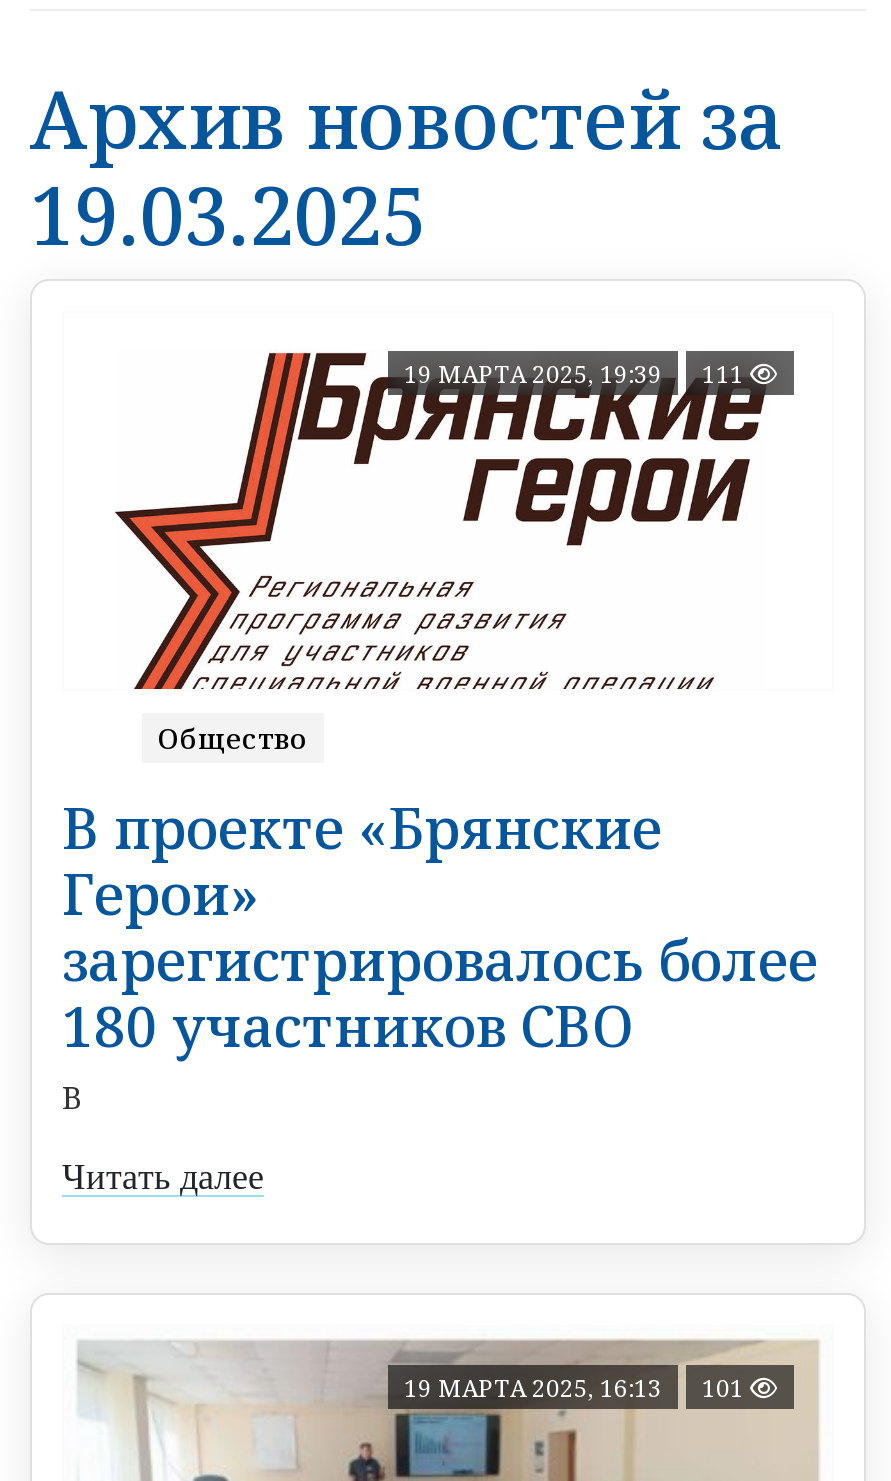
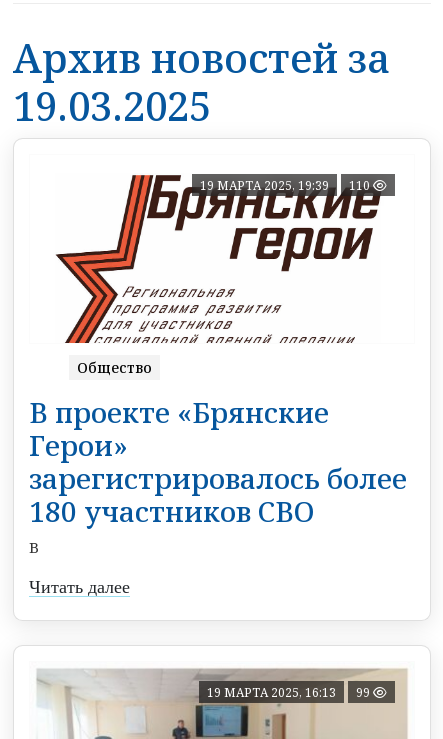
- 19 МАРТА 2025, 19:39 111
+ 19 МАРТА 2025, 19:39 110

- 19 МАРТА 2025, 16:13 101
+ 19 МАРТА 2025, 16:13 99
